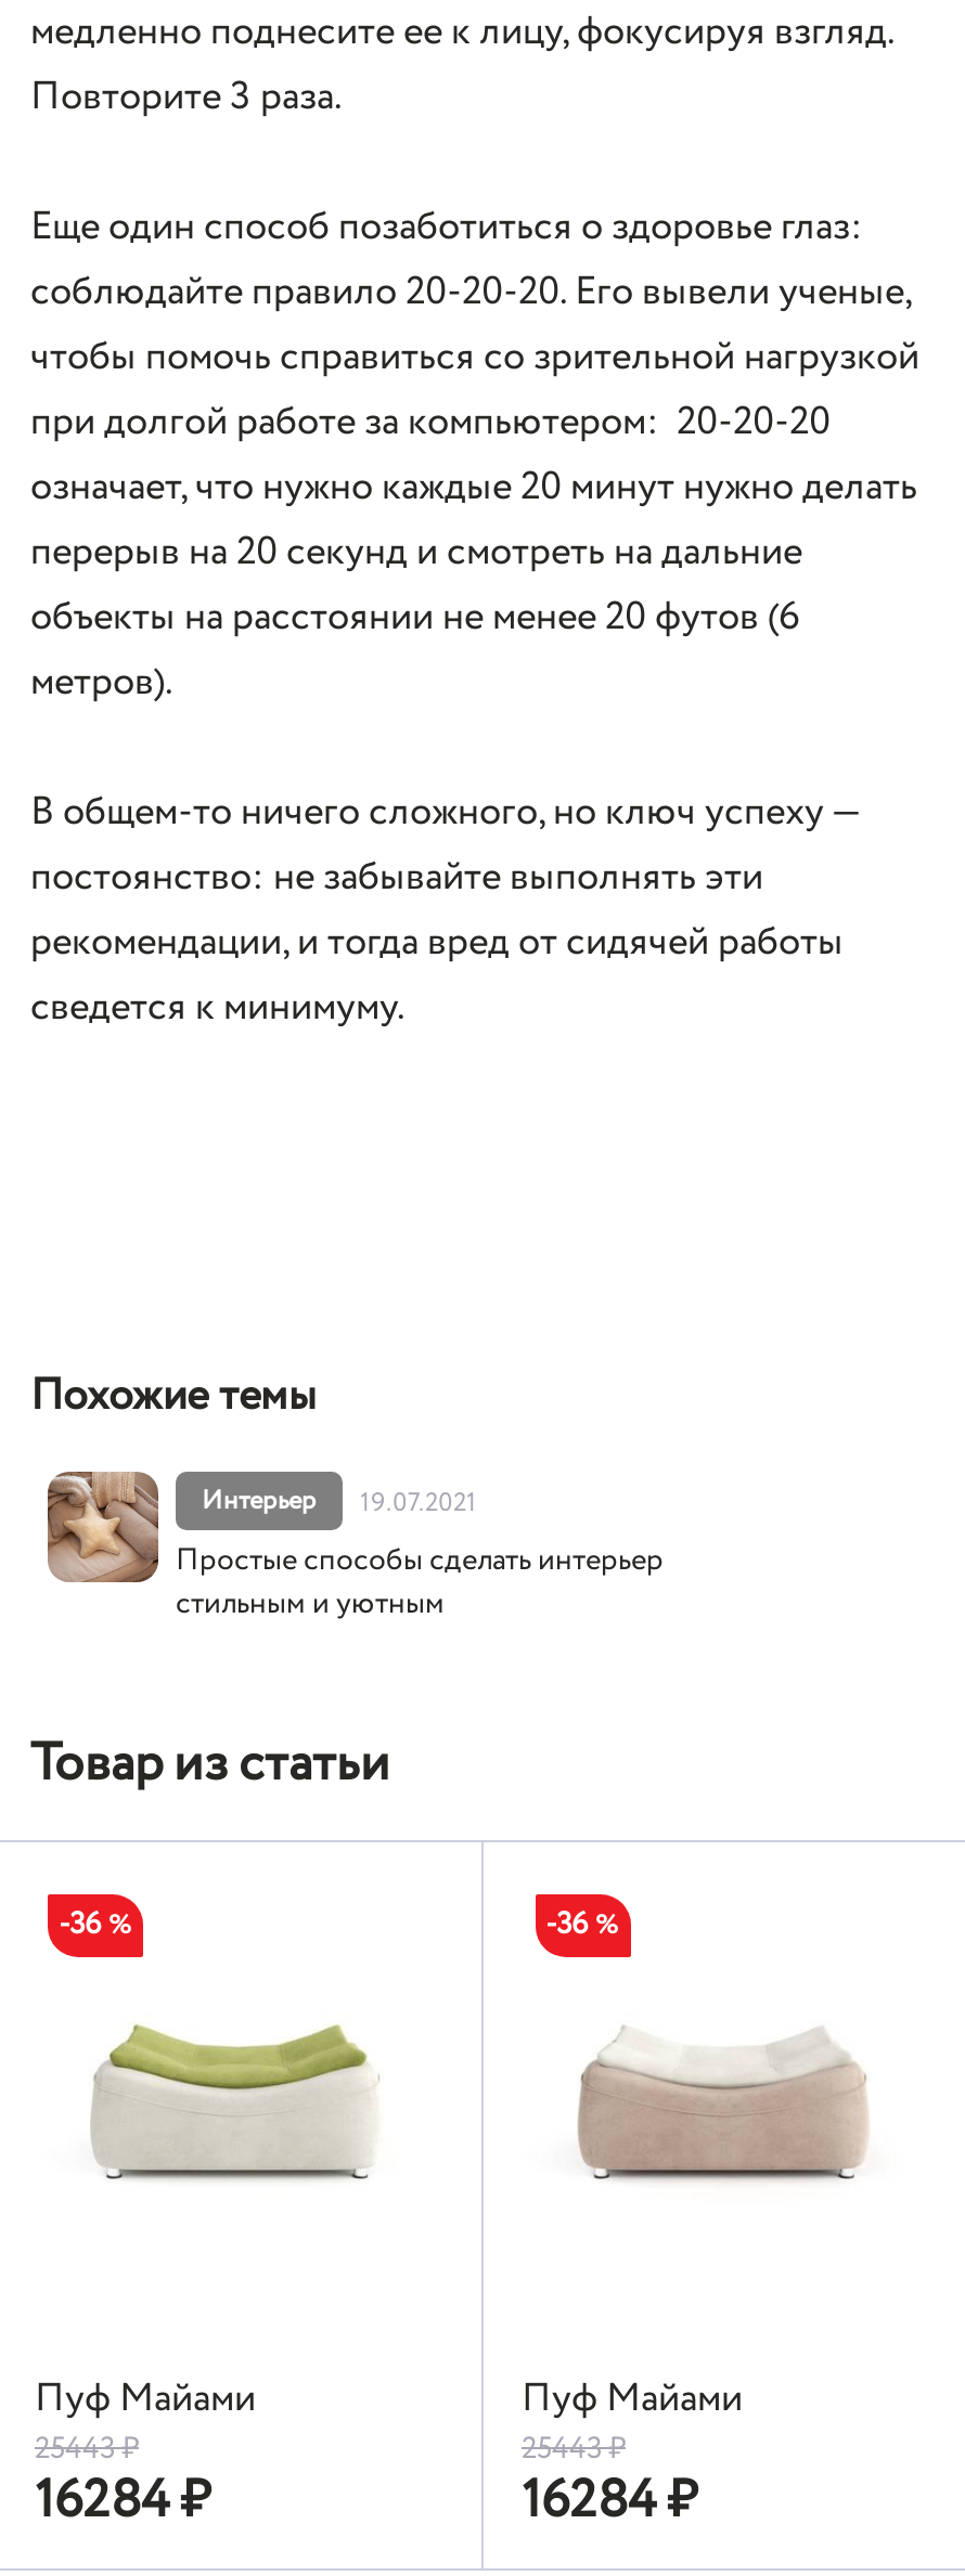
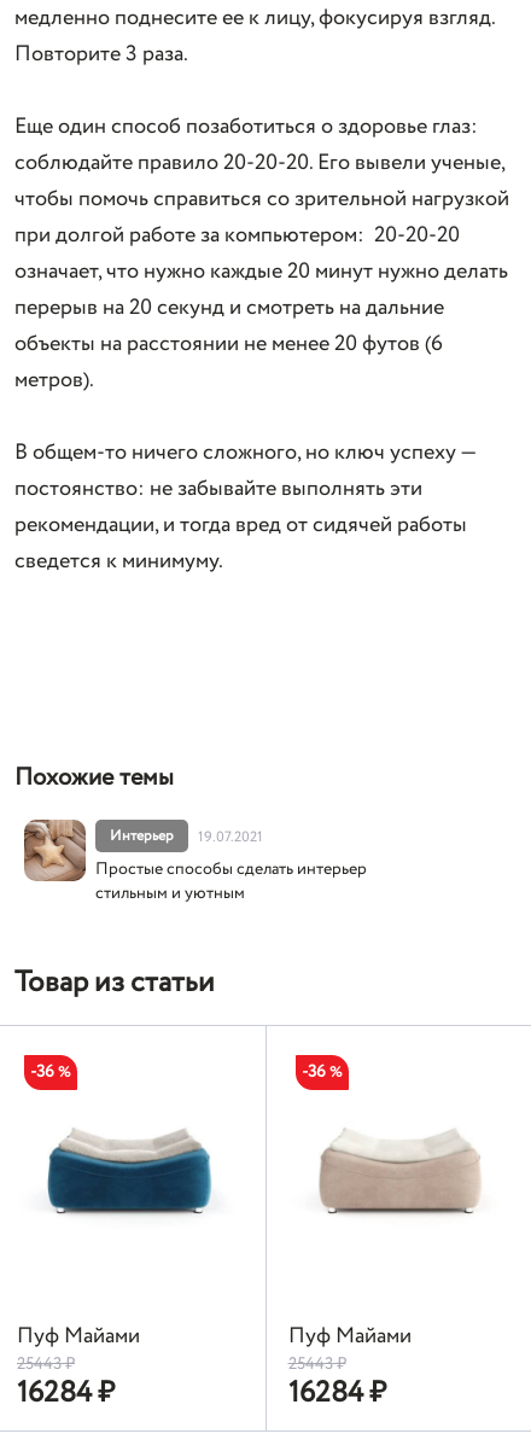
- [image]
+ [image]
